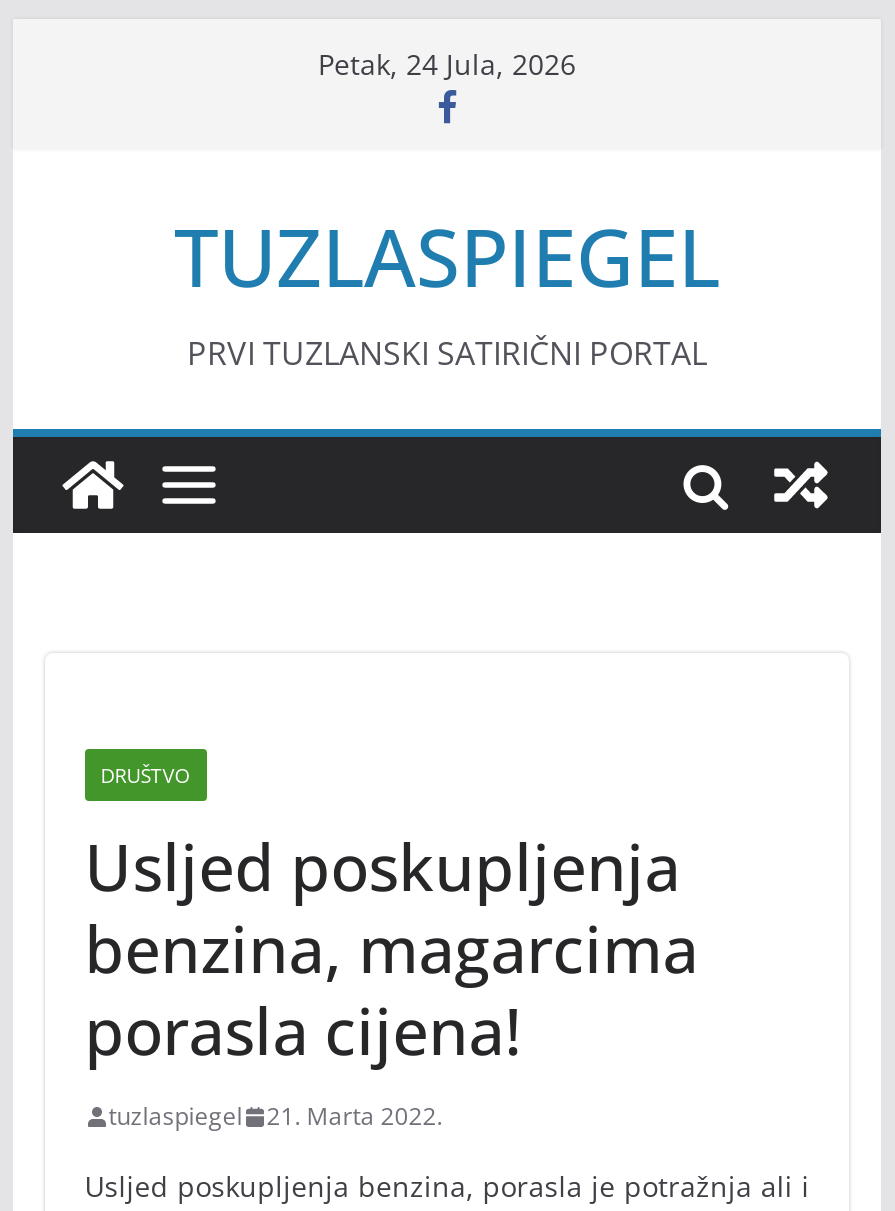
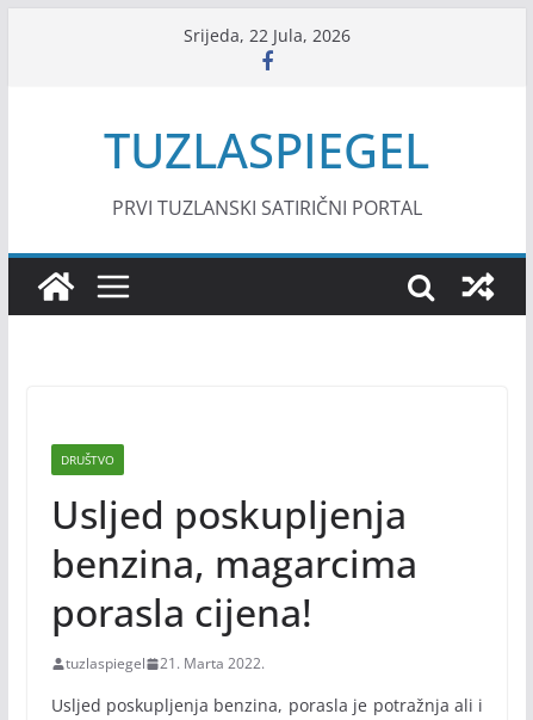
- Petak, 24 Jula, 2026
+ Srijeda, 22 Jula, 2026
